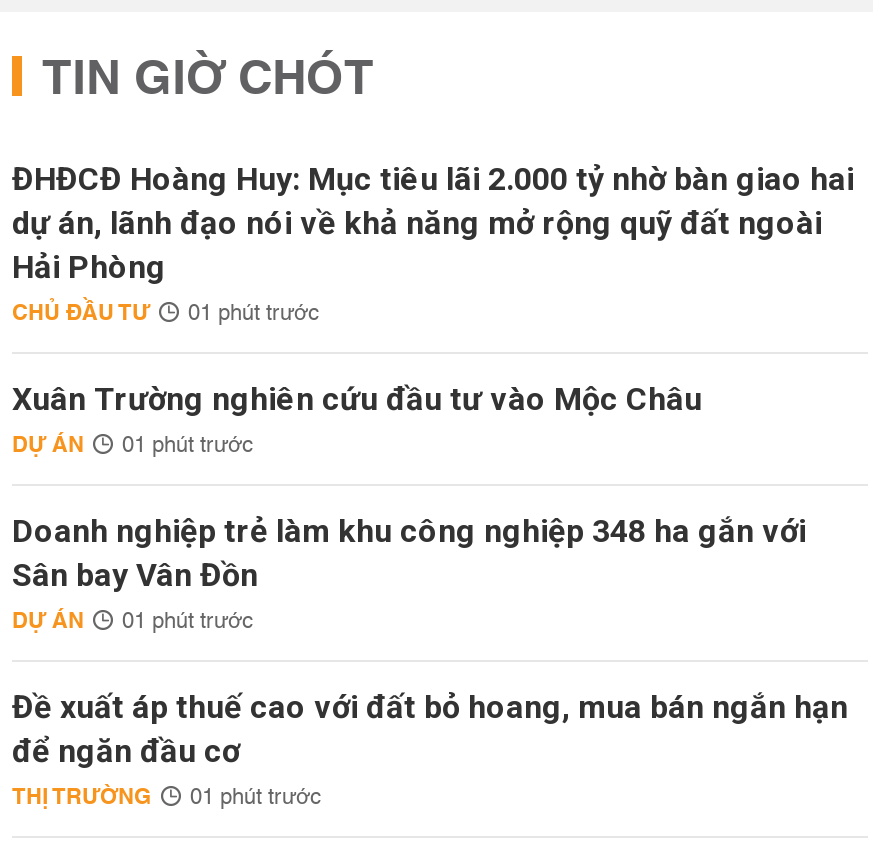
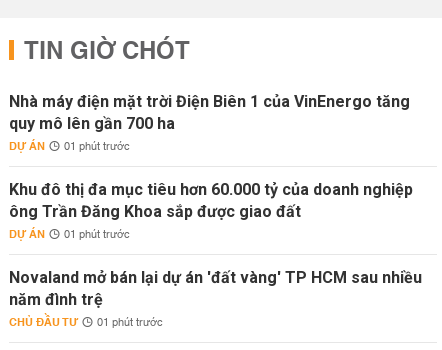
- ĐHĐCĐ Hoàng Huy: Mục tiêu lãi 2.000 tỷ nhờ bàn giao hai
- dự án, lãnh đạo nói về khả năng mở rộng quỹ đất ngoài
- Hải Phòng
- CHỦ ĐẦU TƯ
- 01 phút trước
- Xuân Trường nghiên cứu đầu tư vào Mộc Châu
+ Nhà máy điện mặt trời Điện Biên 1 của VinEnergo tăng
+ quy mô lên gần 700 ha

- Doanh nghiệp trẻ làm khu công nghiệp 348 ha gắn với
- Sân bay Vân Đồn
+ Khu đô thị đa mục tiêu hơn 60.000 tỷ của doanh nghiệp
+ ông Trần Đăng Khoa sắp được giao đất

- Đề xuất áp thuế cao với đất bỏ hoang, mua bán ngắn hạn
- để ngăn đầu cơ
- THỊ TRƯỜNG
+ Novaland mở bán lại dự án 'đất vàng' TP HCM sau nhiều
+ năm đình trệ
+ CHỦ ĐẦU TƯ
